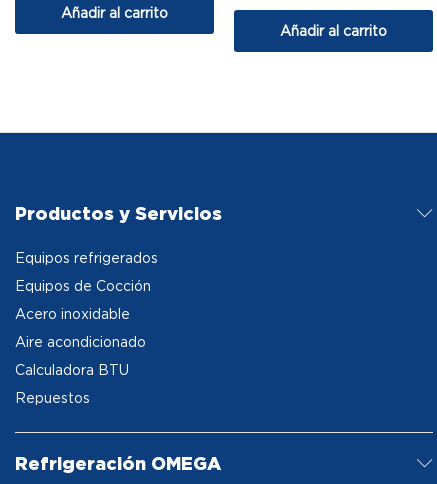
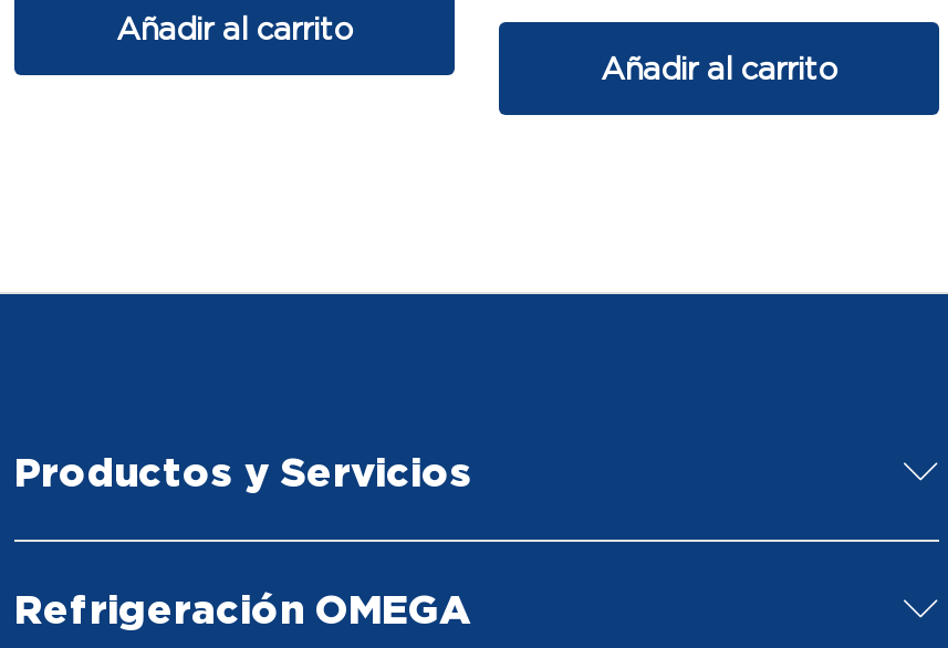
- Equipos refrigerados
- Equipos de Cocción
- Acero inoxidable
- Aire acondicionado
- Calculadora BTU
- Repuestos
